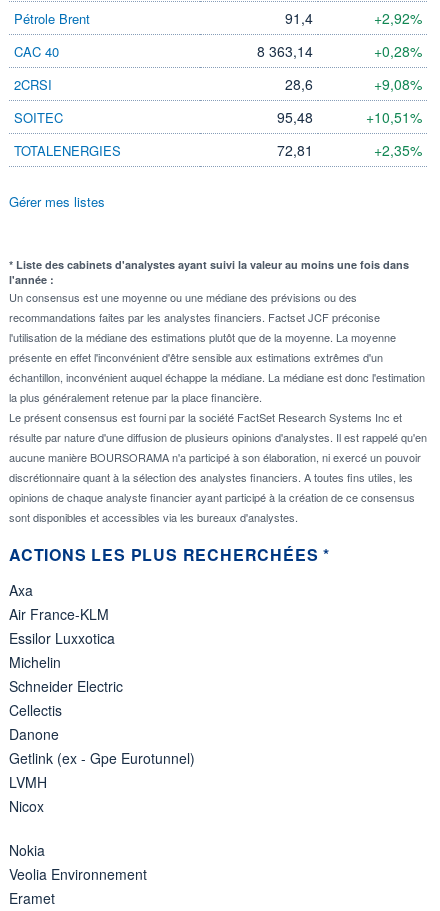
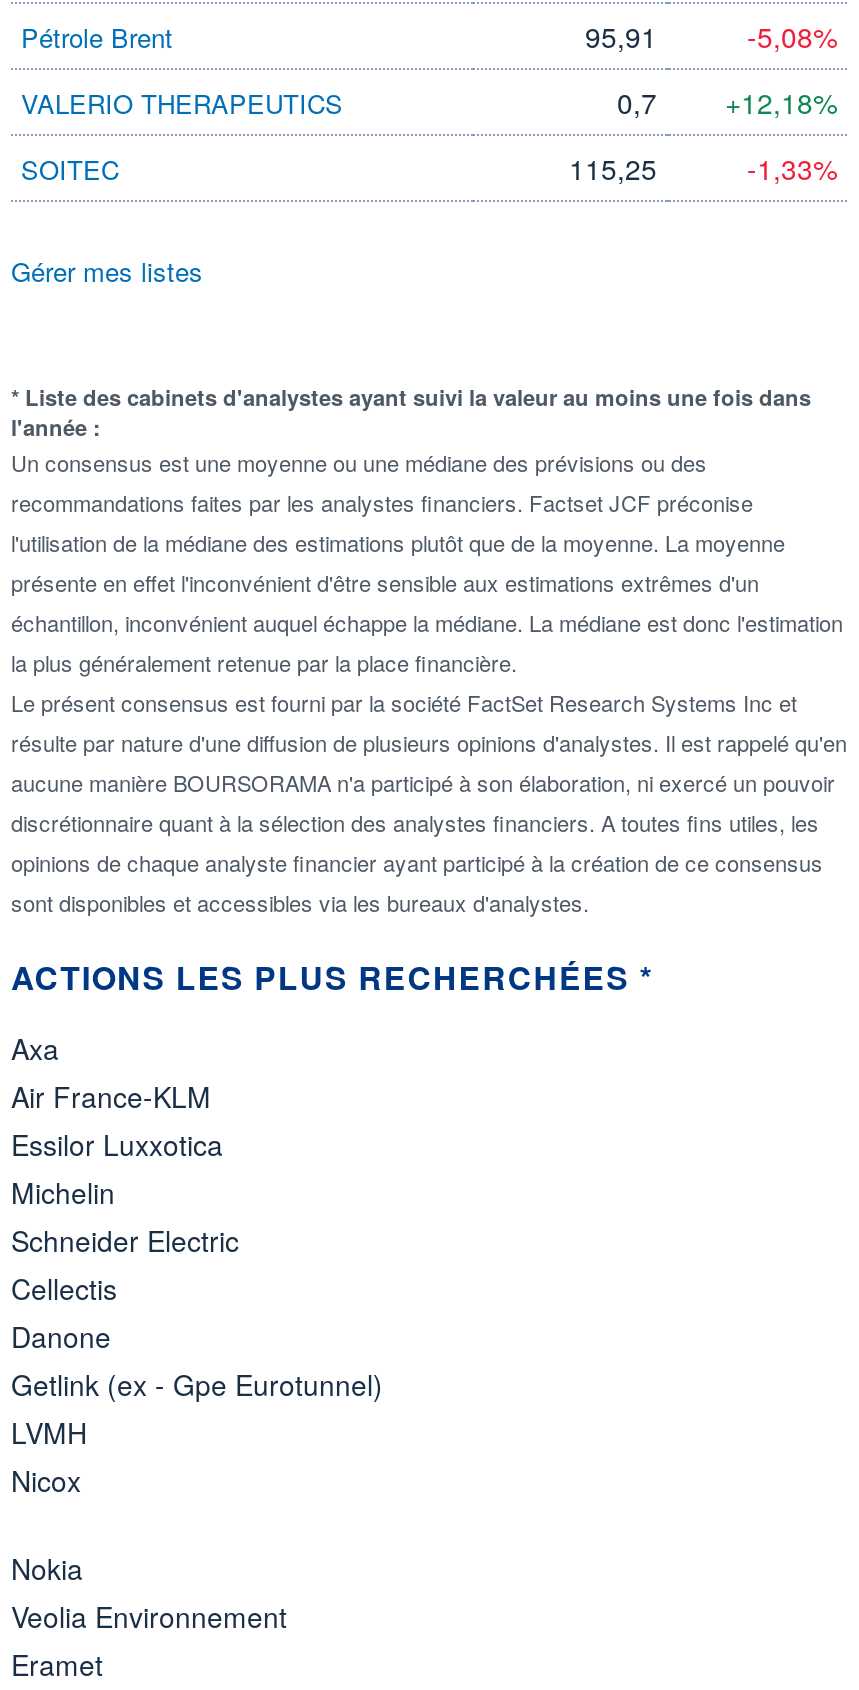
- 91,4
- +2,92%
- CAC 40
- 8 363,14
- +0,28%
- 2CRSI
- 28,6
- +9,08%
+ 95,91
+ -5,08%
+ VALERIO THERAPEUTICS
+ 0,7
+ +12,18%

- 95,48
- +10,51%
- TOTALENERGIES
- 72,81
- +2,35%
+ 115,25
+ -1,33%
